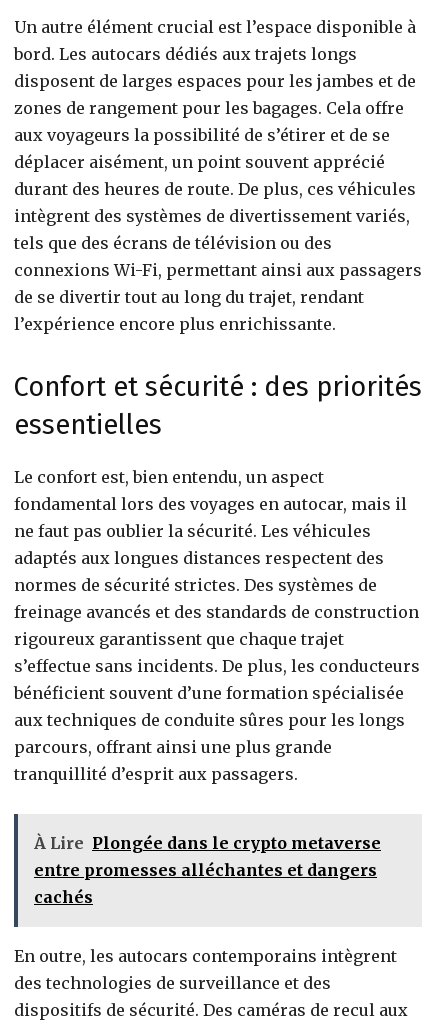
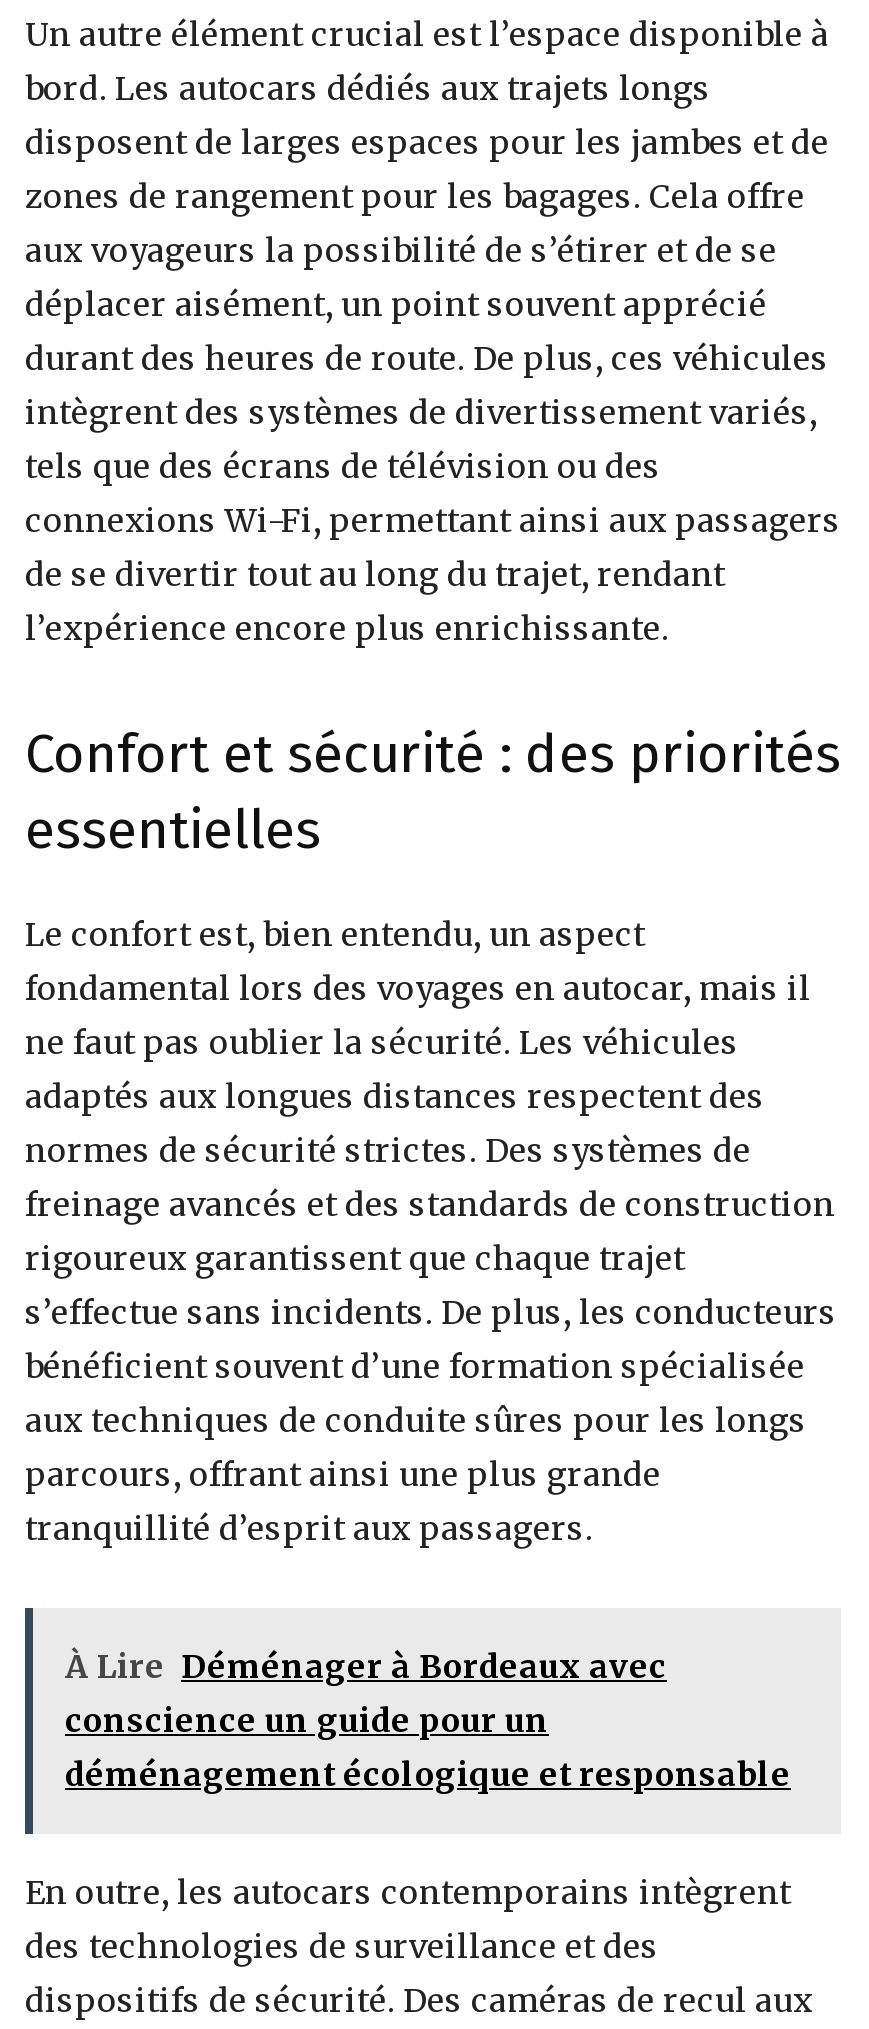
- À Lire Plongée dans le crypto metaverse
- entre promesses alléchantes et dangers
- cachés
+ À Lire Déménager à Bordeaux avec
+ conscience un guide pour un
+ déménagement écologique et responsable
